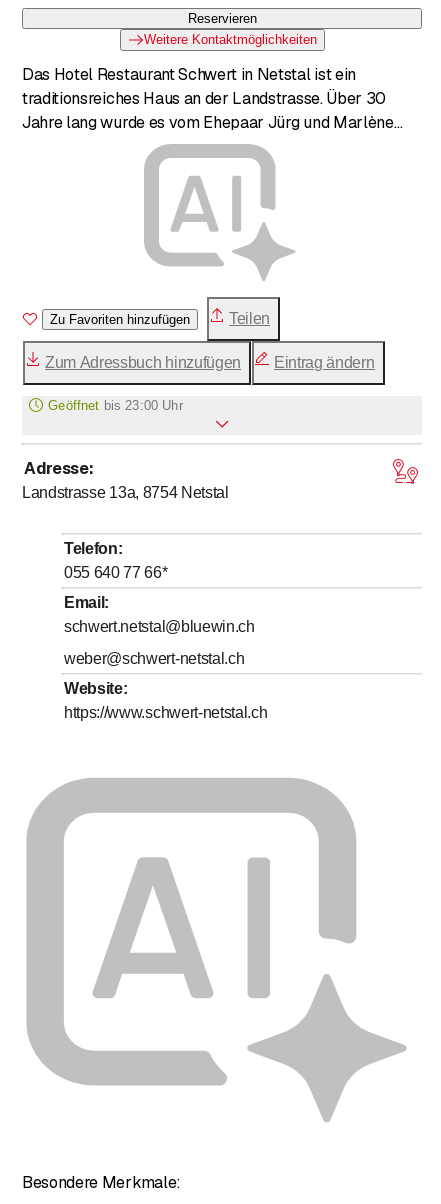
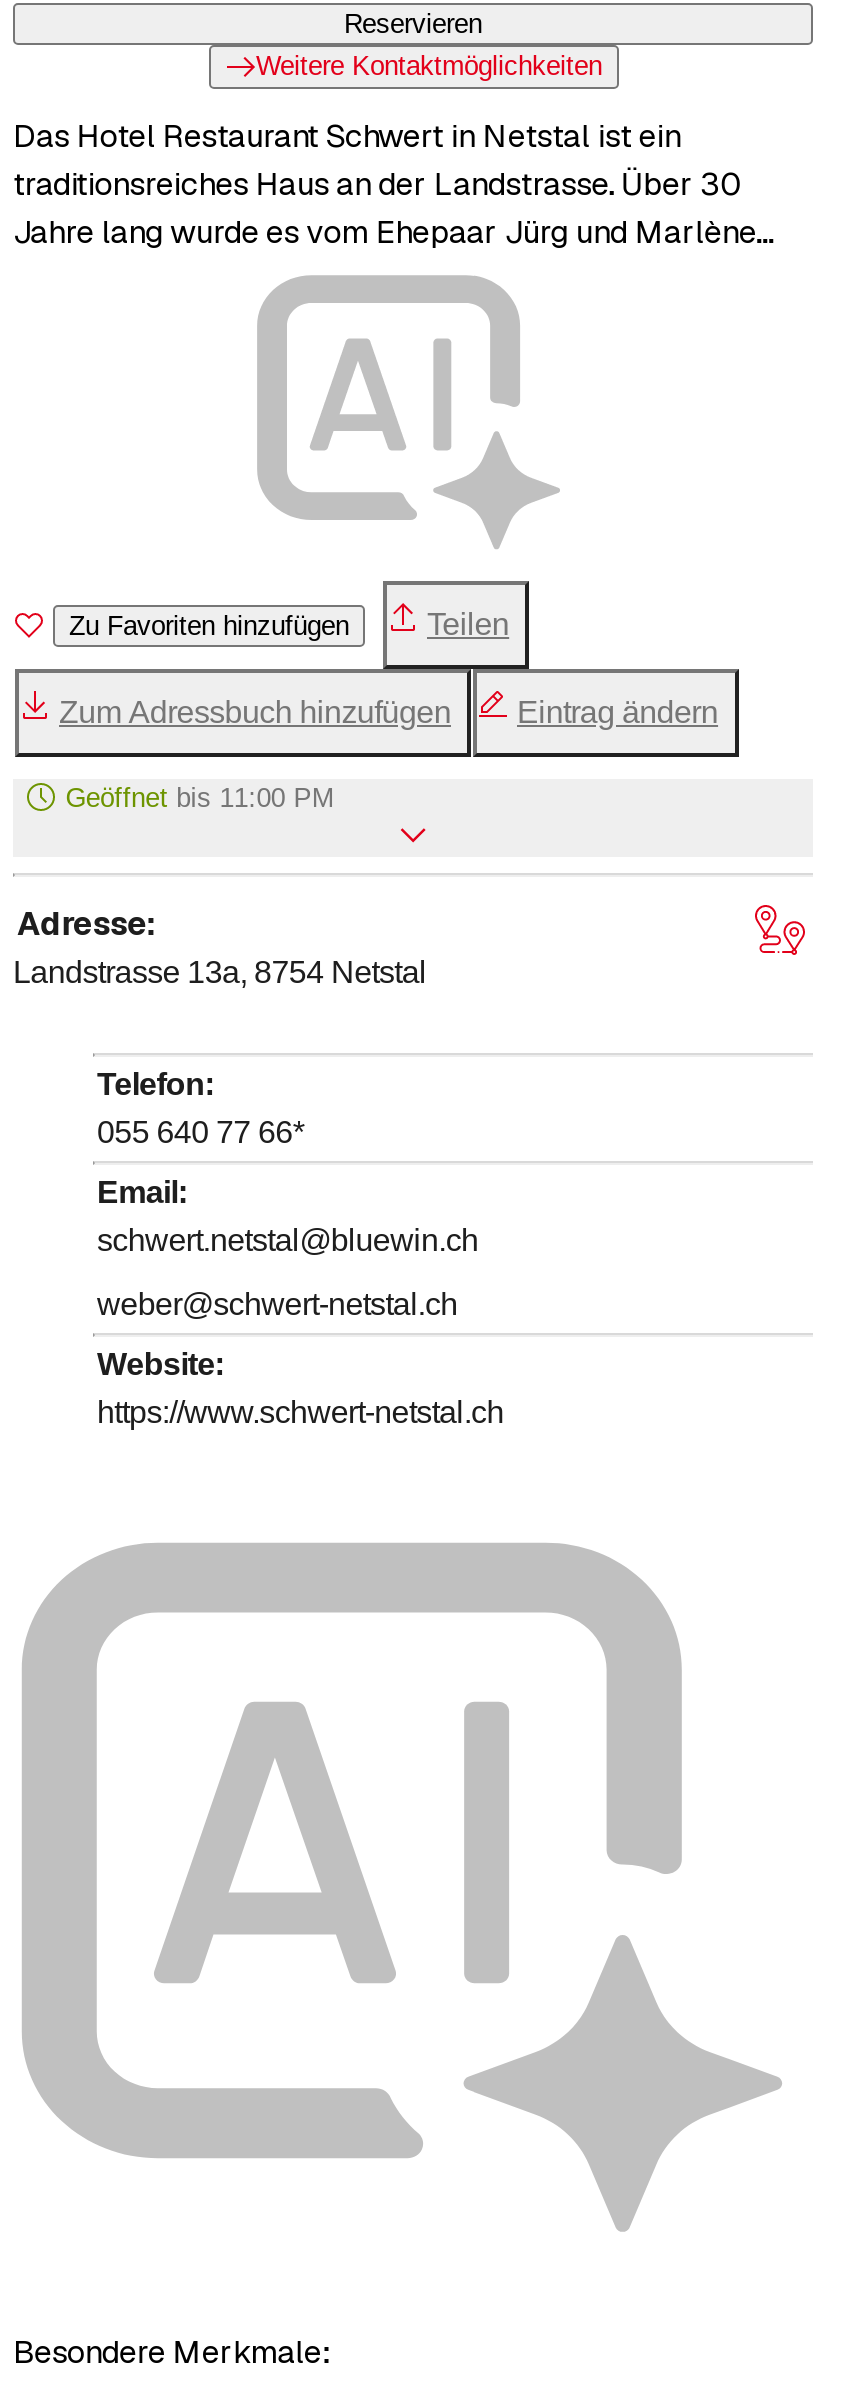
- Geöffnet bis 23:00 Uhr
+ Geöffnet bis 11:00 PM
